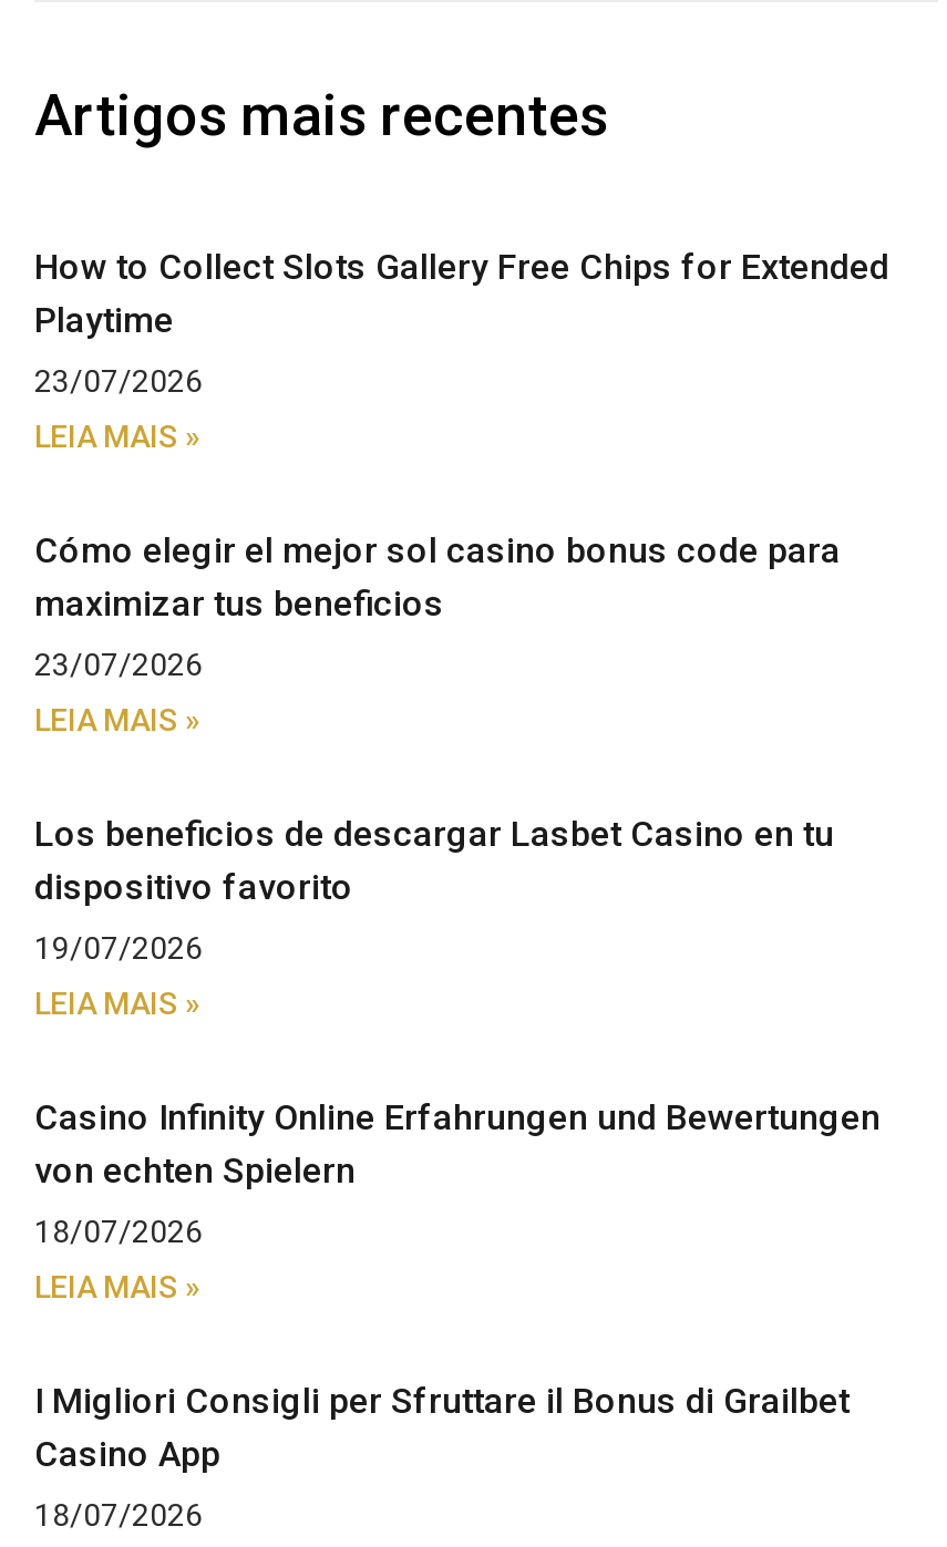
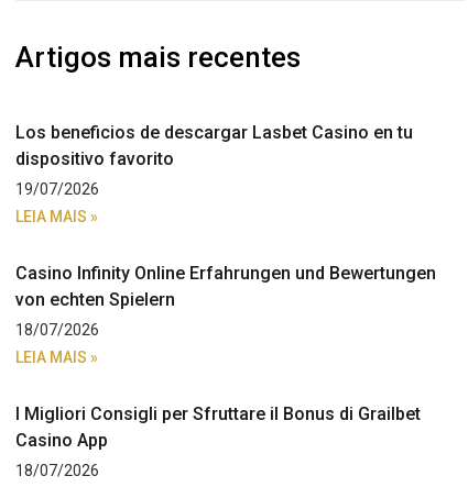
- How to Collect Slots Gallery Free Chips for Extended
- Playtime
- 23/07/2026
- LEIA MAIS »
- Cómo elegir el mejor sol casino bonus code para
- maximizar tus beneficios
- 23/07/2026
- LEIA MAIS »
